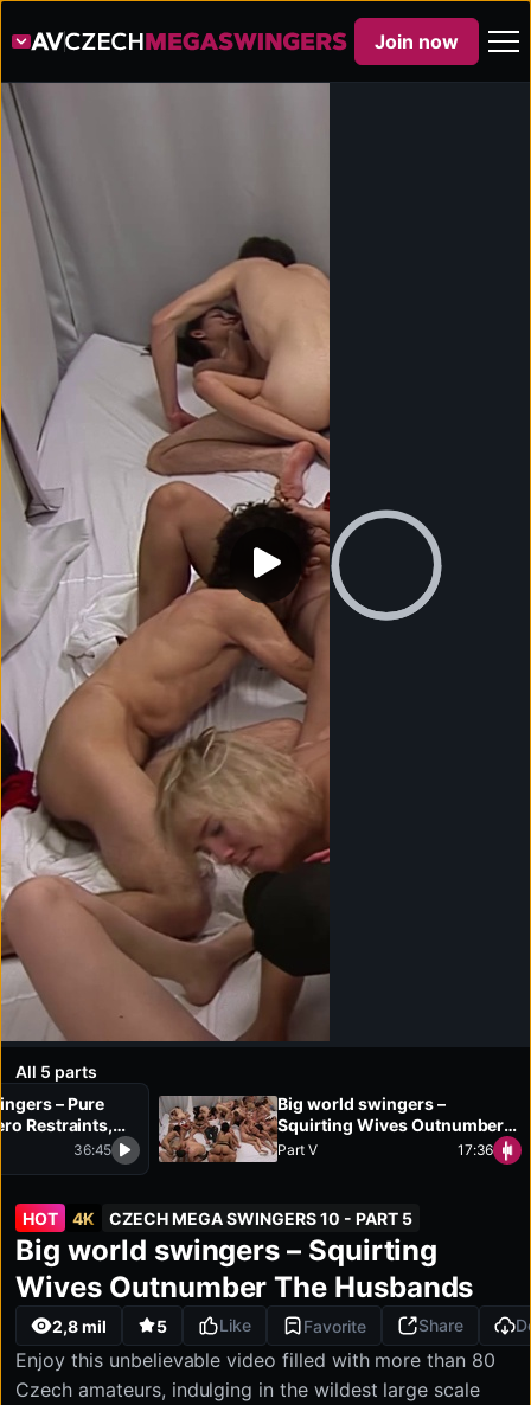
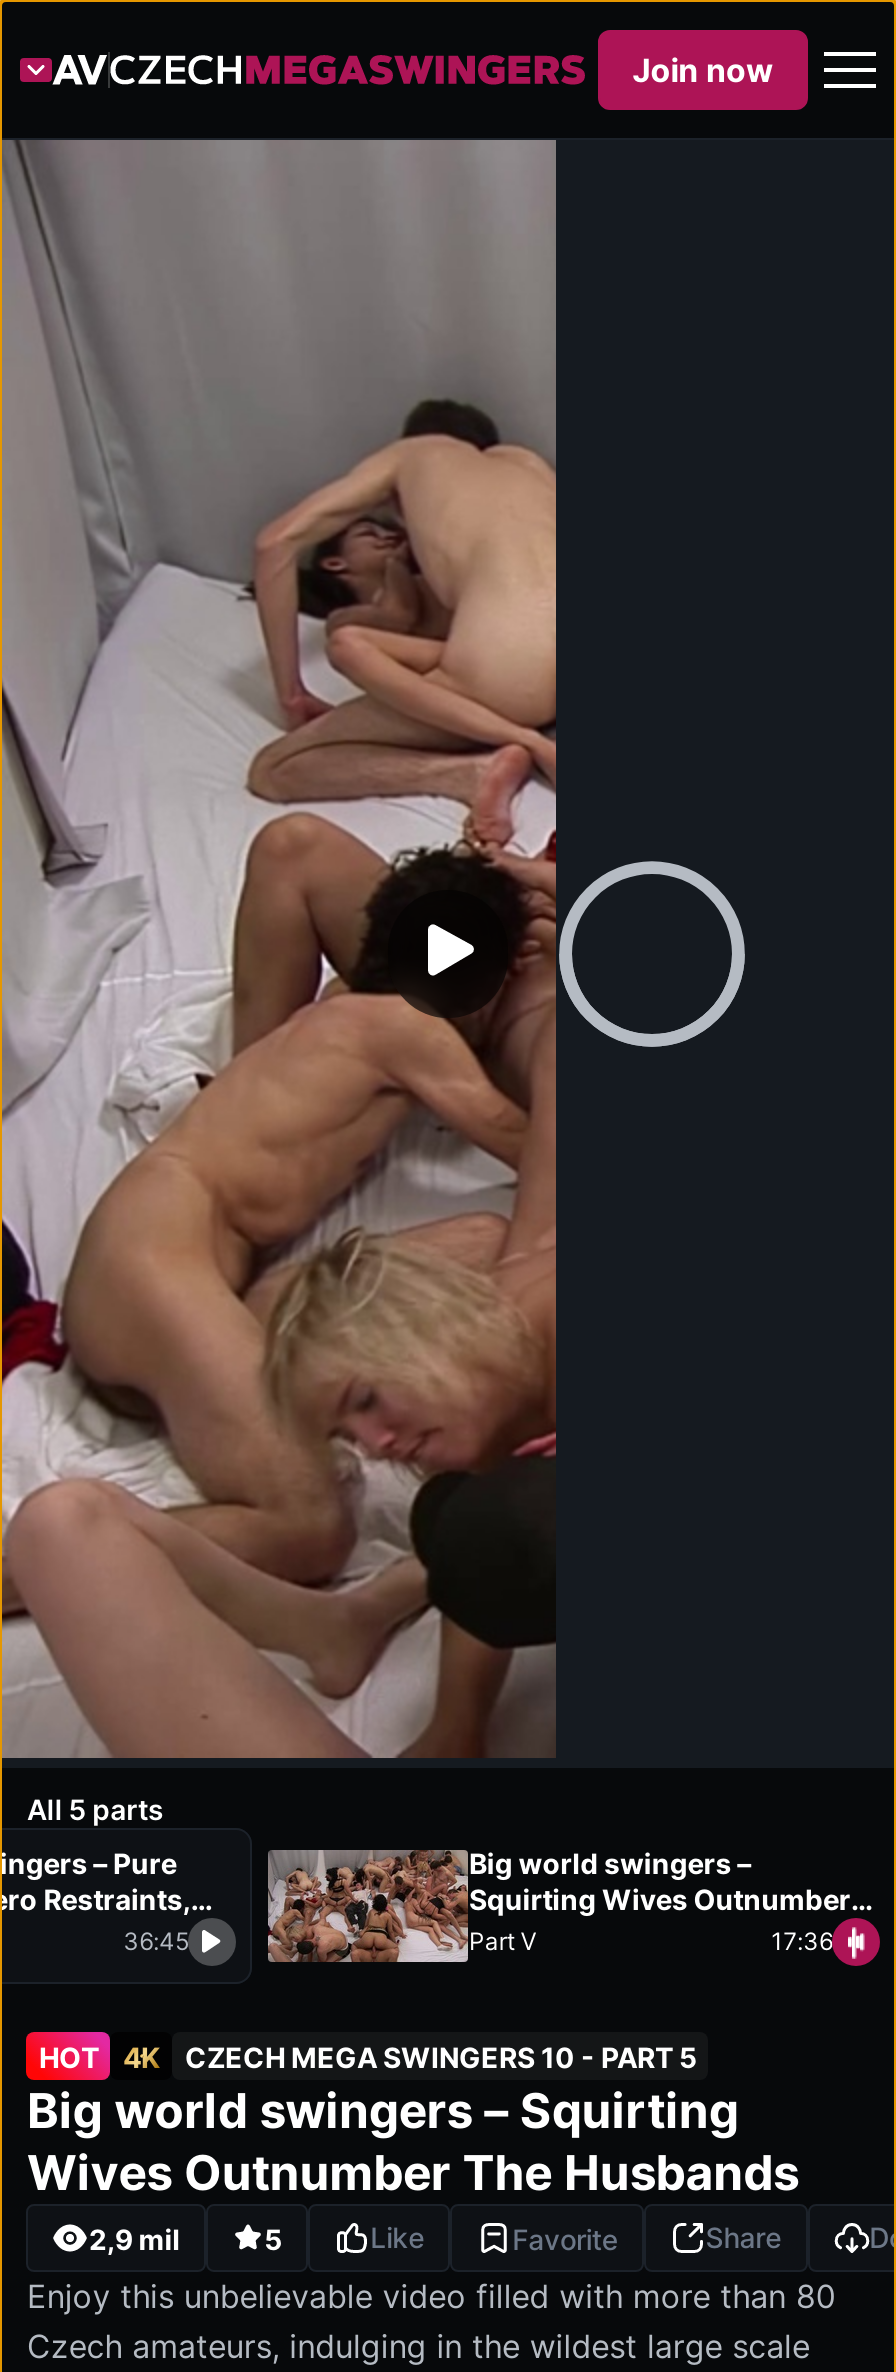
- 2,8 mil
+ 2,9 mil
